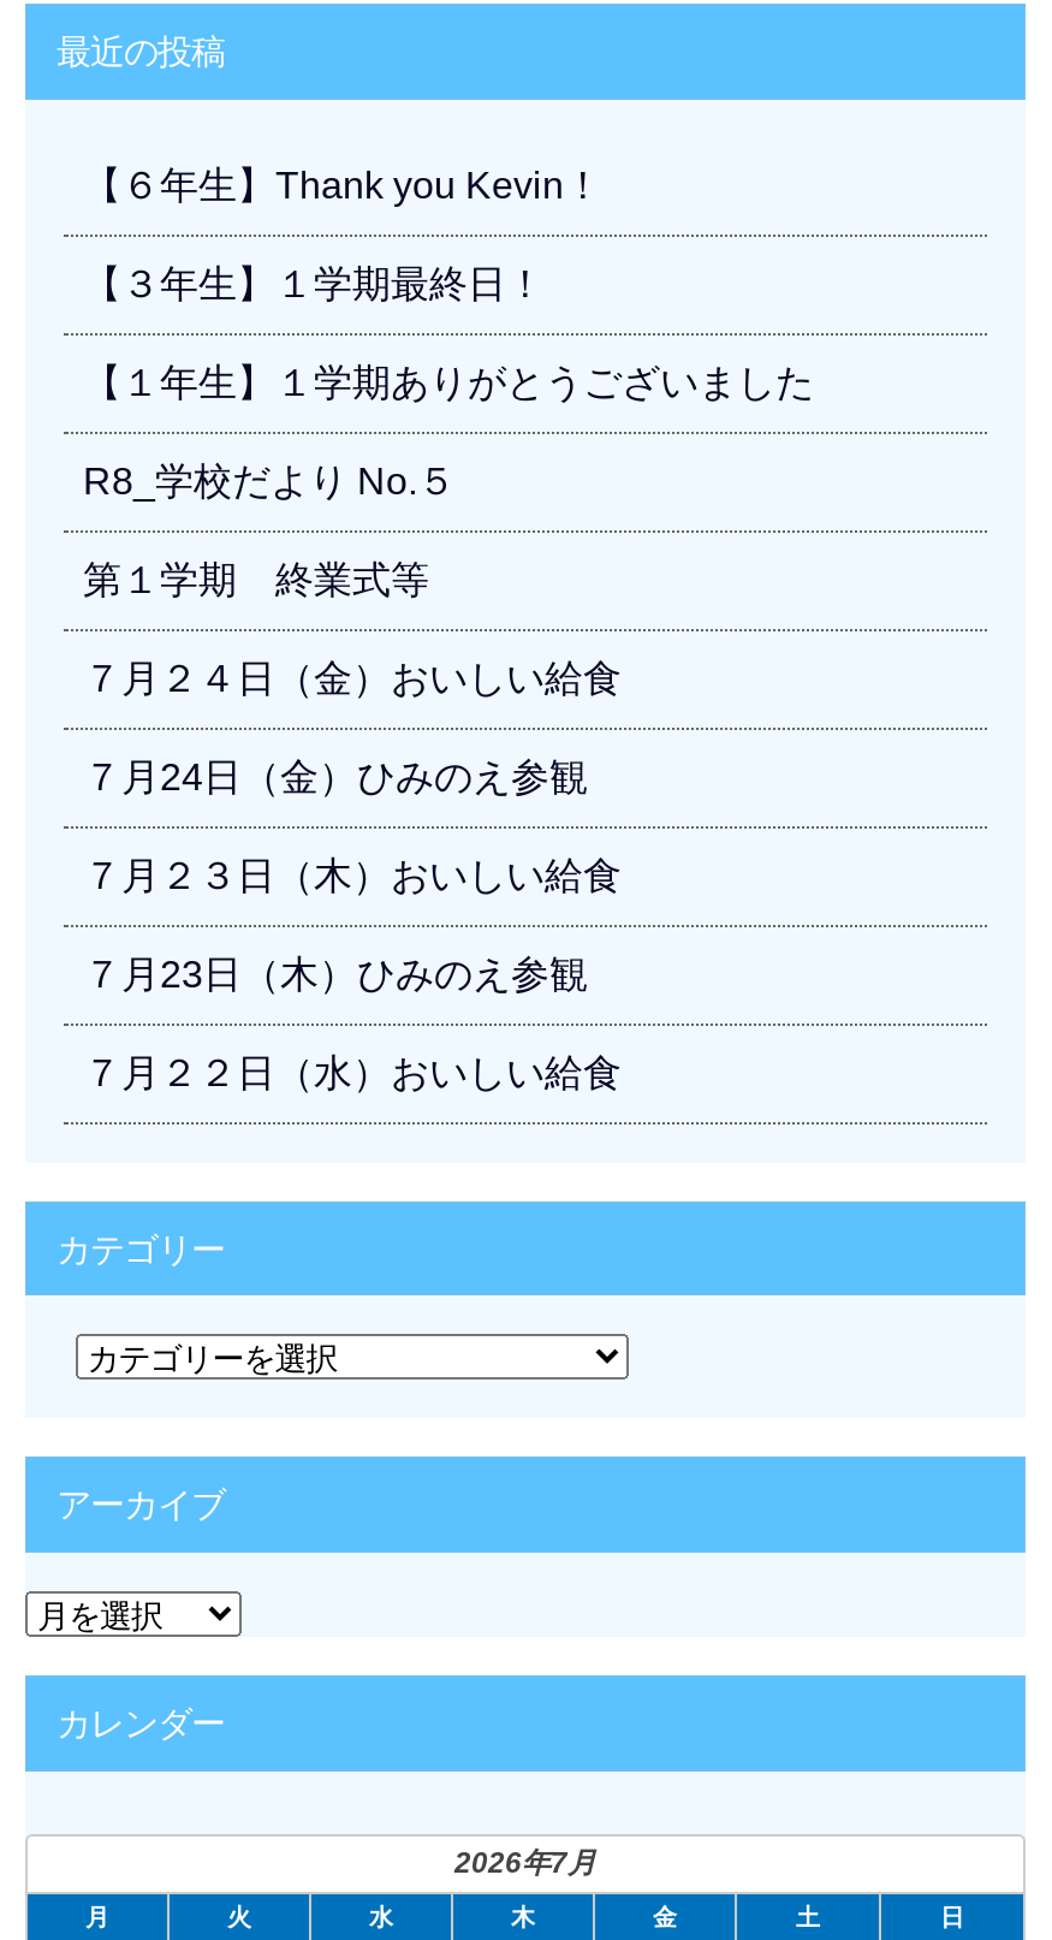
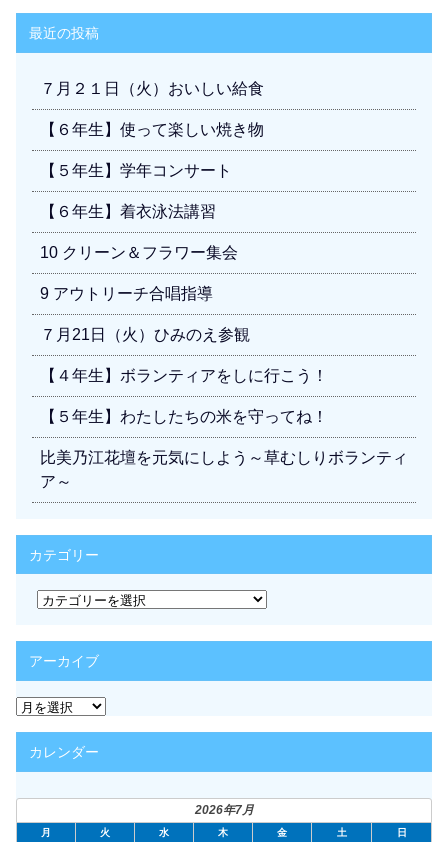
- 【６年生】Thank you Kevin！
+ ７月２１日（火）おいしい給食

- 【３年生】１学期最終日！
+ 【６年生】使って楽しい焼き物

- 【１年生】１学期ありがとうございました
+ 【５年生】学年コンサート

- R8_学校だより No.５
+ 【６年生】着衣泳法講習

- 第１学期 終業式等
+ 10 クリーン＆フラワー集会

- ７月２４日（金）おいしい給食
+ 9 アウトリーチ合唱指導

- ７月24日（金）ひみのえ参観
+ ７月21日（火）ひみのえ参観

- ７月２３日（木）おいしい給食
+ 【４年生】ボランティアをしに行こう！

- ７月23日（木）ひみのえ参観
+ 【５年生】わたしたちの米を守ってね！

- ７月２２日（水）おいしい給食
+ 比美乃江花壇を元気にしよう～草むしりボランティ
+ ア～
